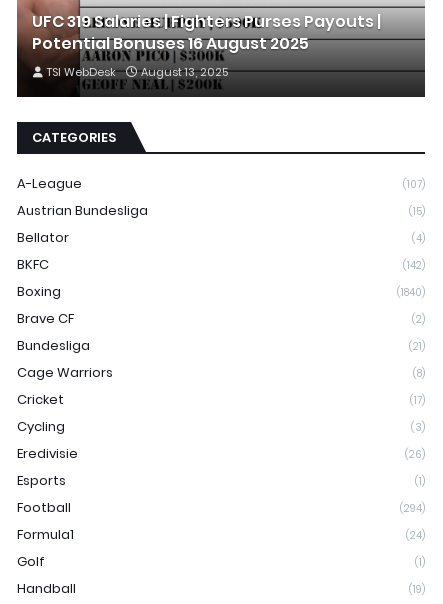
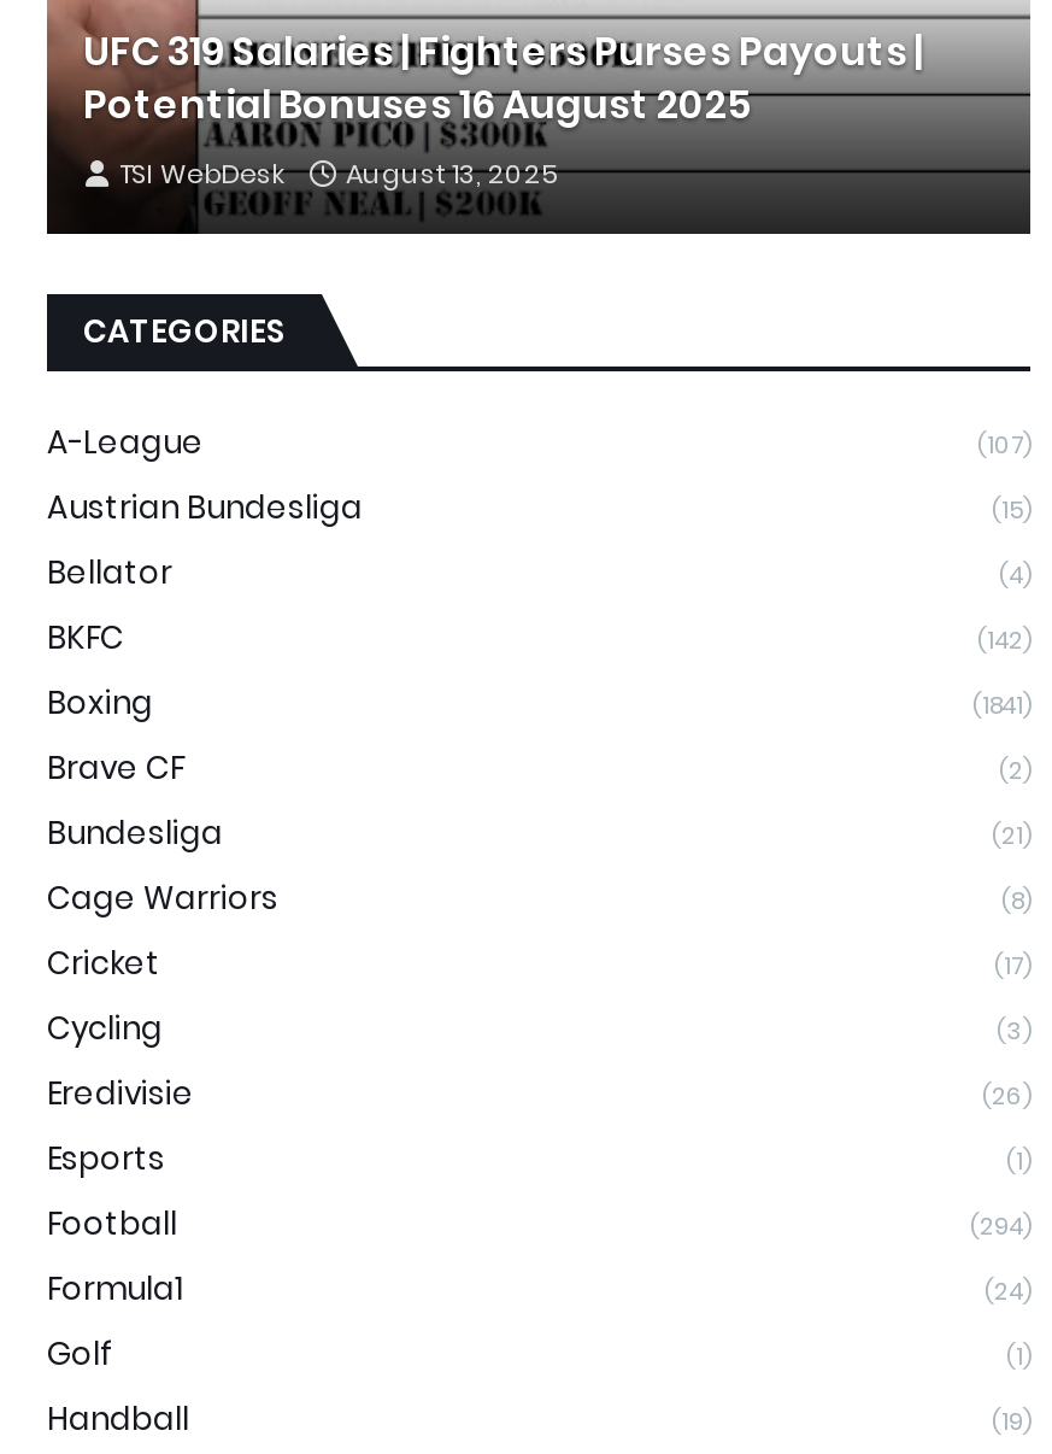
- (1840)
+ (1841)
